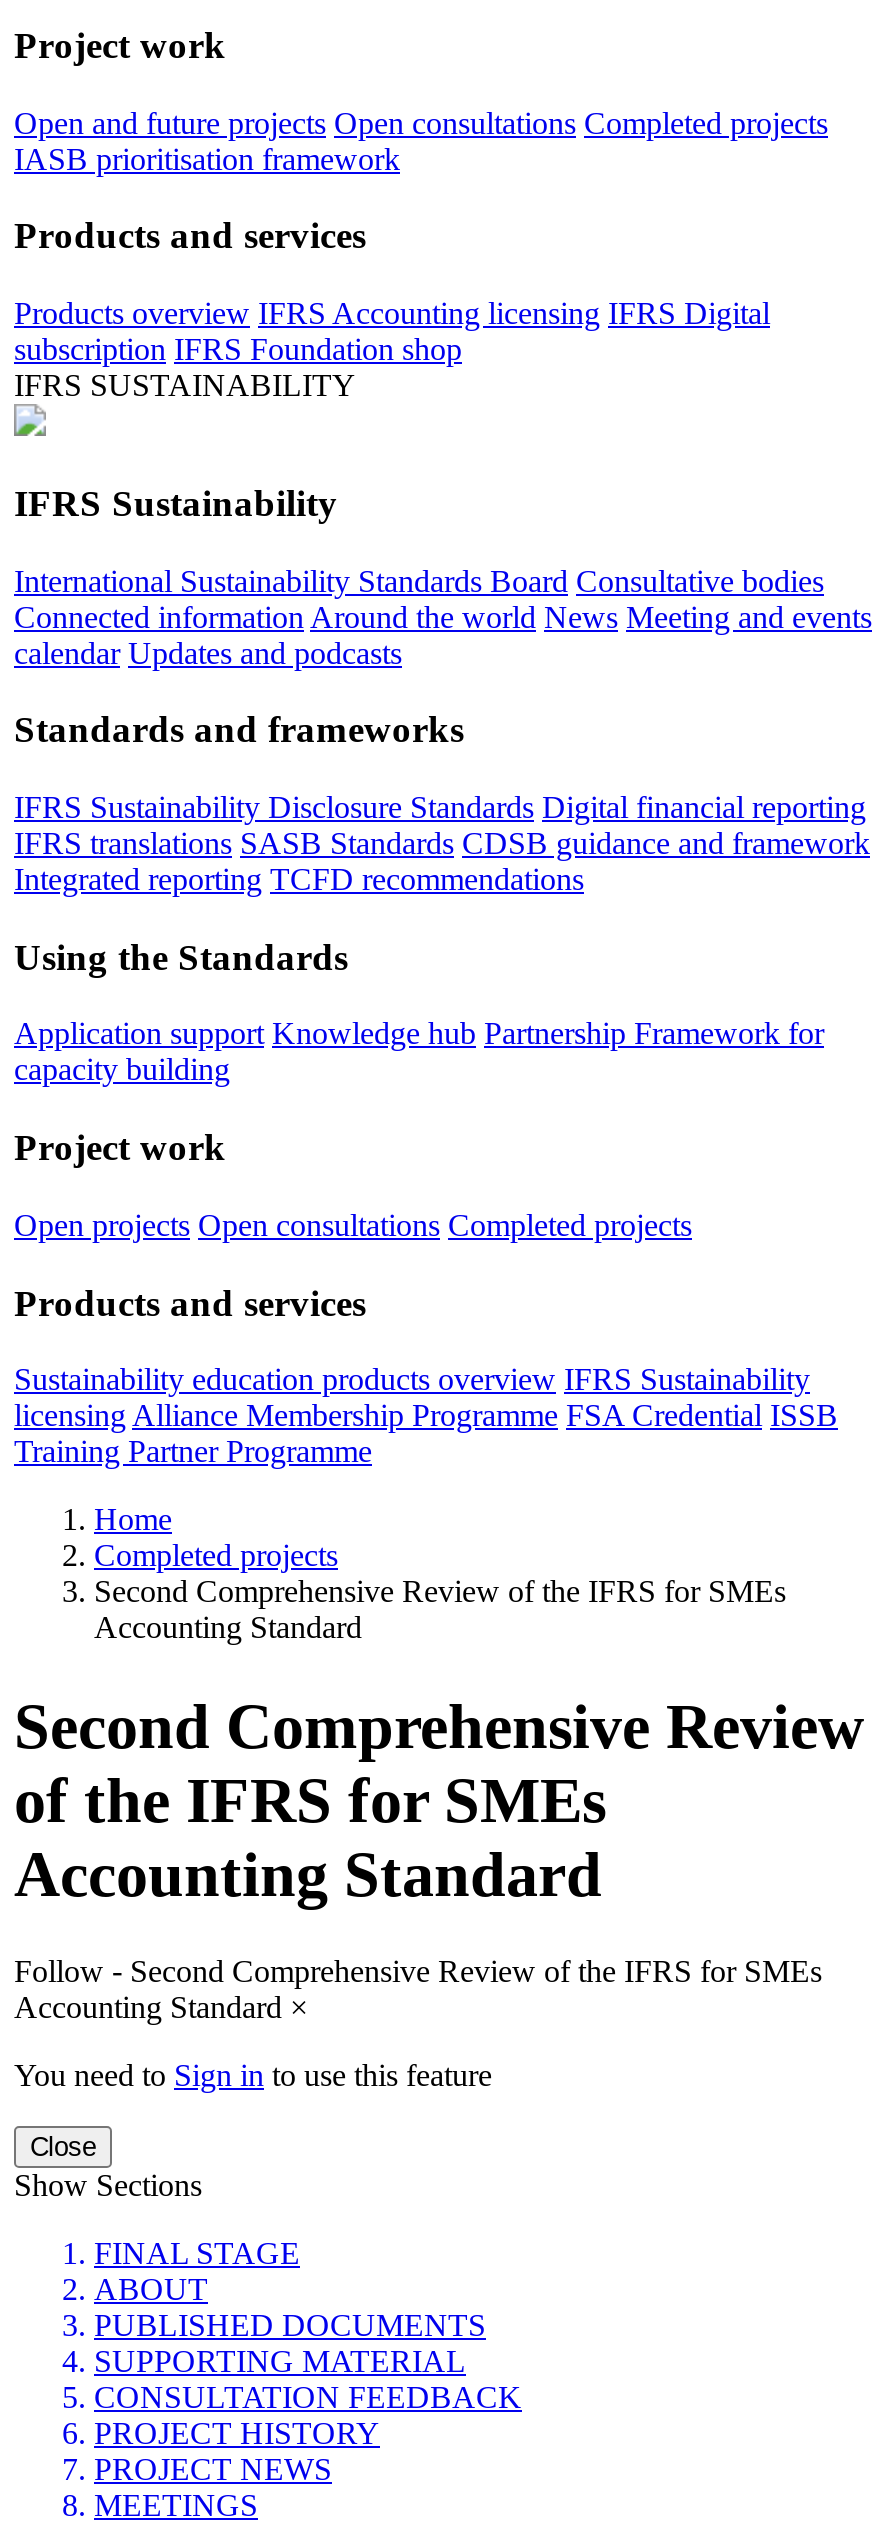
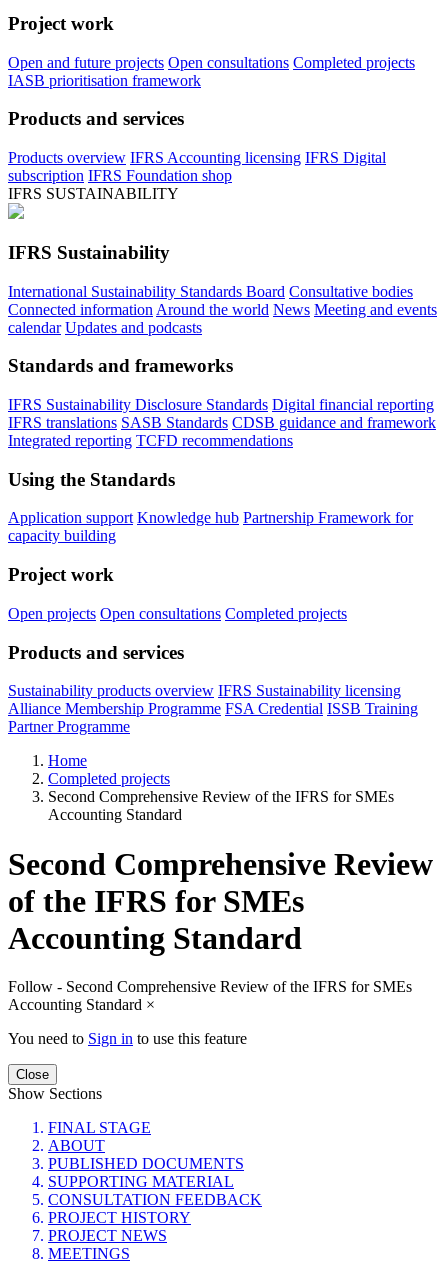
- Sustainability education products overview IFRS Sustainability
- licensing Alliance Membership Programme FSA Credential ISSB
- Training Partner Programme
+ Sustainability products overview IFRS Sustainability licensing
+ Alliance Membership Programme FSA Credential ISSB Training
+ Partner Programme
